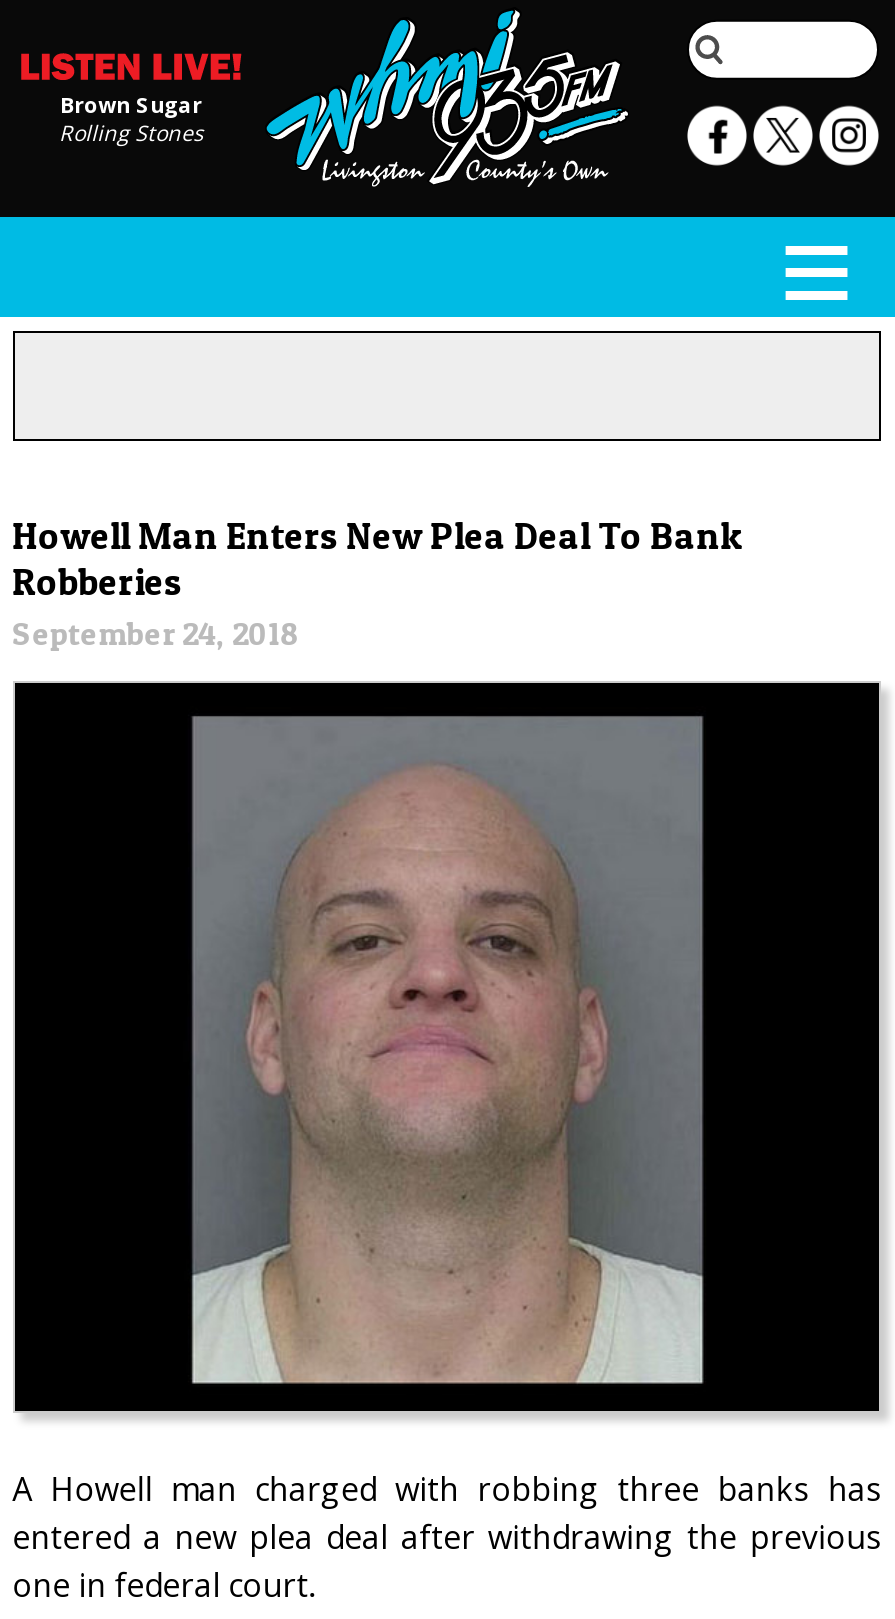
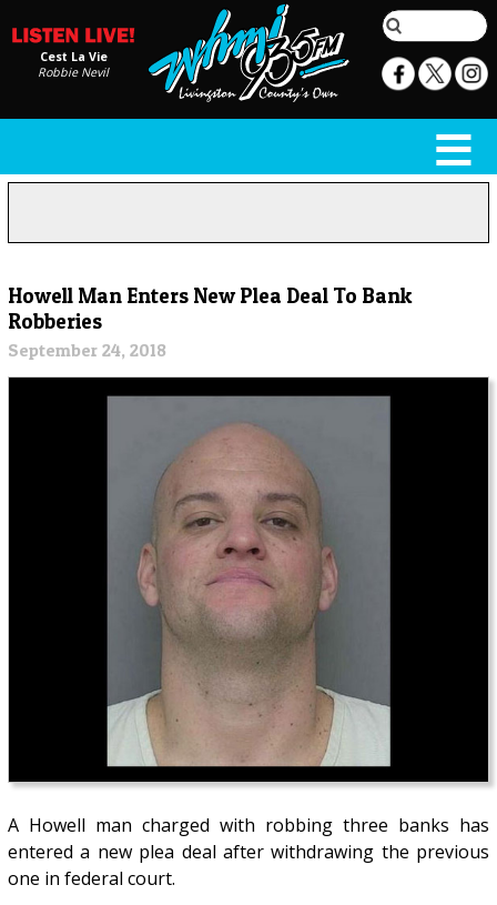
- Brown Sugar
- Rolling Stones
+ Cest La Vie
+ Robbie Nevil
